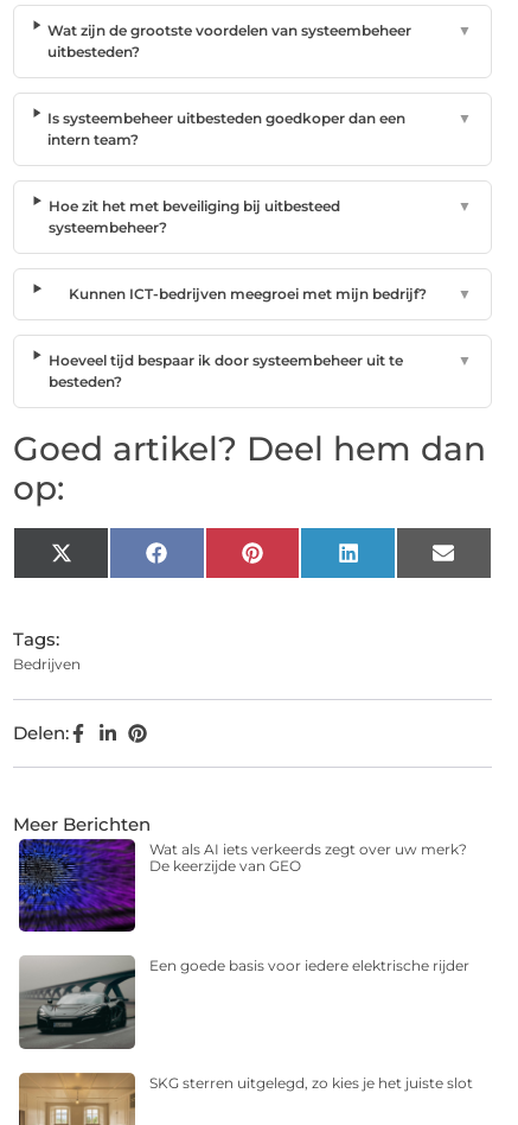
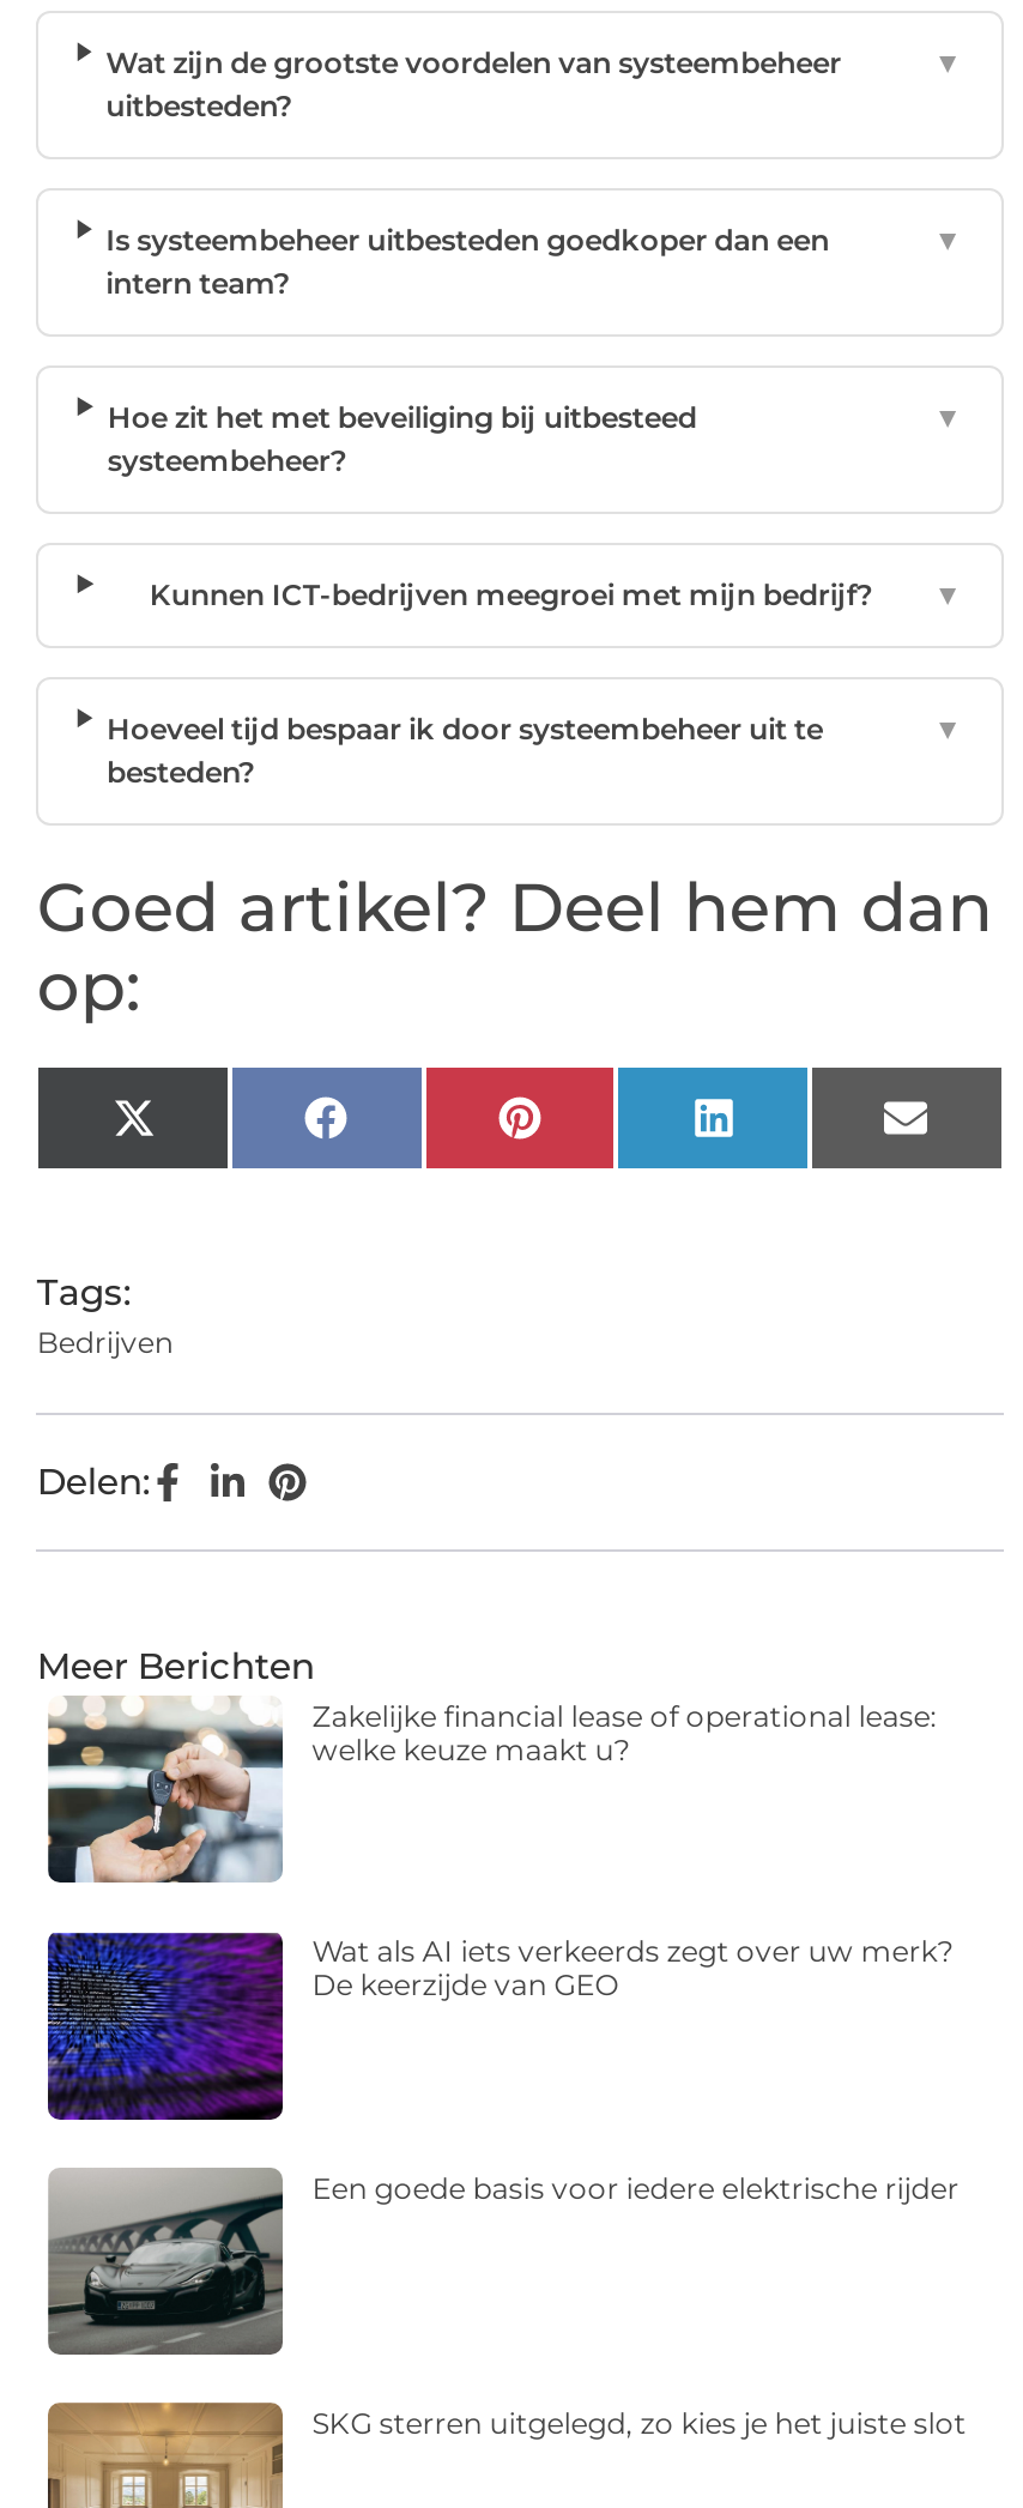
+ [image]
+ Zakelijke financial lease of operational lease:
+ welke keuze maakt u?
